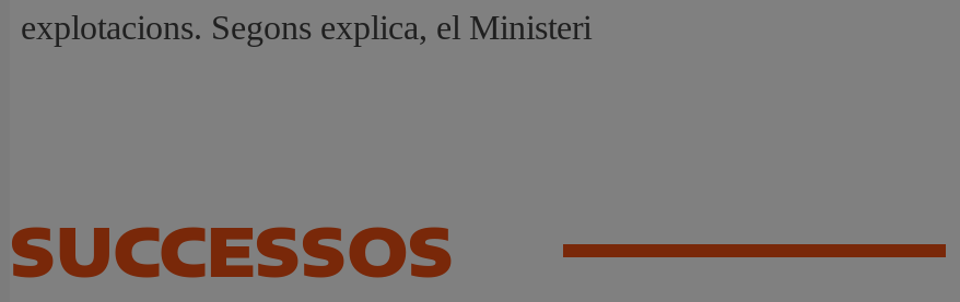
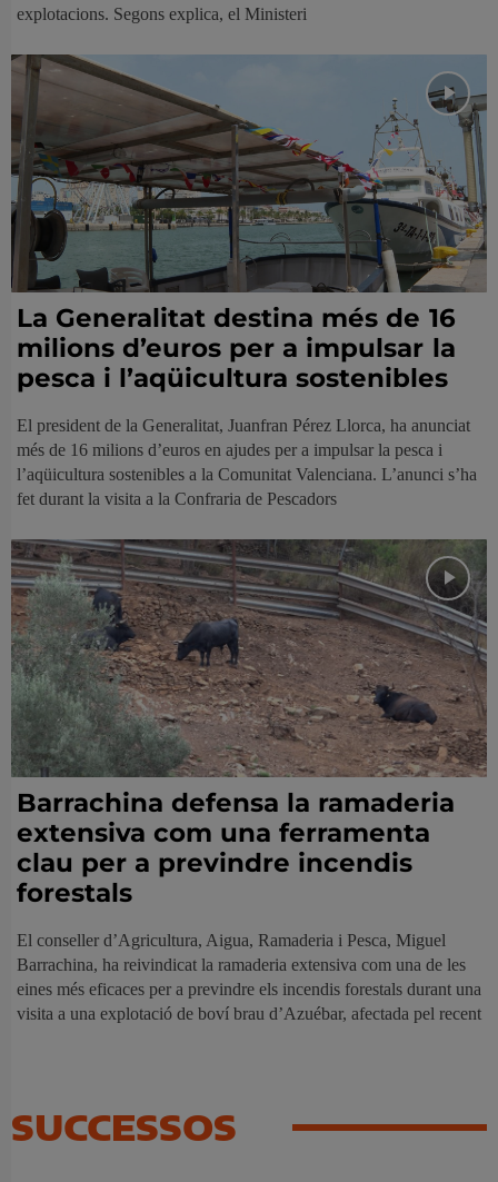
+ [image]
+ La Generalitat destina més de 16
+ milions d’euros per a impulsar la
+ pesca i l’aqüicultura sostenibles
+ El president de la Generalitat, Juanfran Pérez Llorca, ha anunciat
+ més de 16 milions d’euros en ajudes per a impulsar la pesca i
+ l’aqüicultura sostenibles a la Comunitat Valenciana. L’anunci s’ha
+ fet durant la visita a la Confraria de Pescadors

+ [image]
+ Barrachina defensa la ramaderia
+ extensiva com una ferramenta
+ clau per a previndre incendis
+ forestals
+ El conseller d’Agricultura, Aigua, Ramaderia i Pesca, Miguel
+ Barrachina, ha reivindicat la ramaderia extensiva com una de les
+ eines més eficaces per a previndre els incendis forestals durant una
+ visita a una explotació de boví brau d’Azuébar, afectada pel recent
